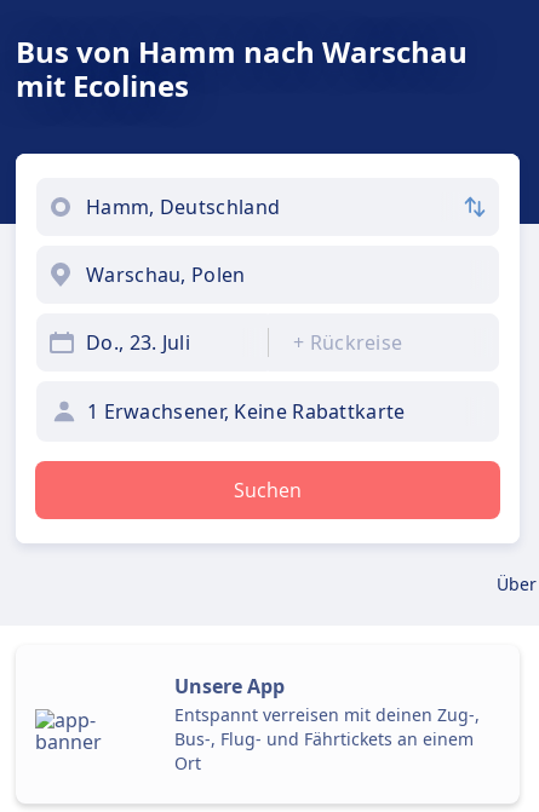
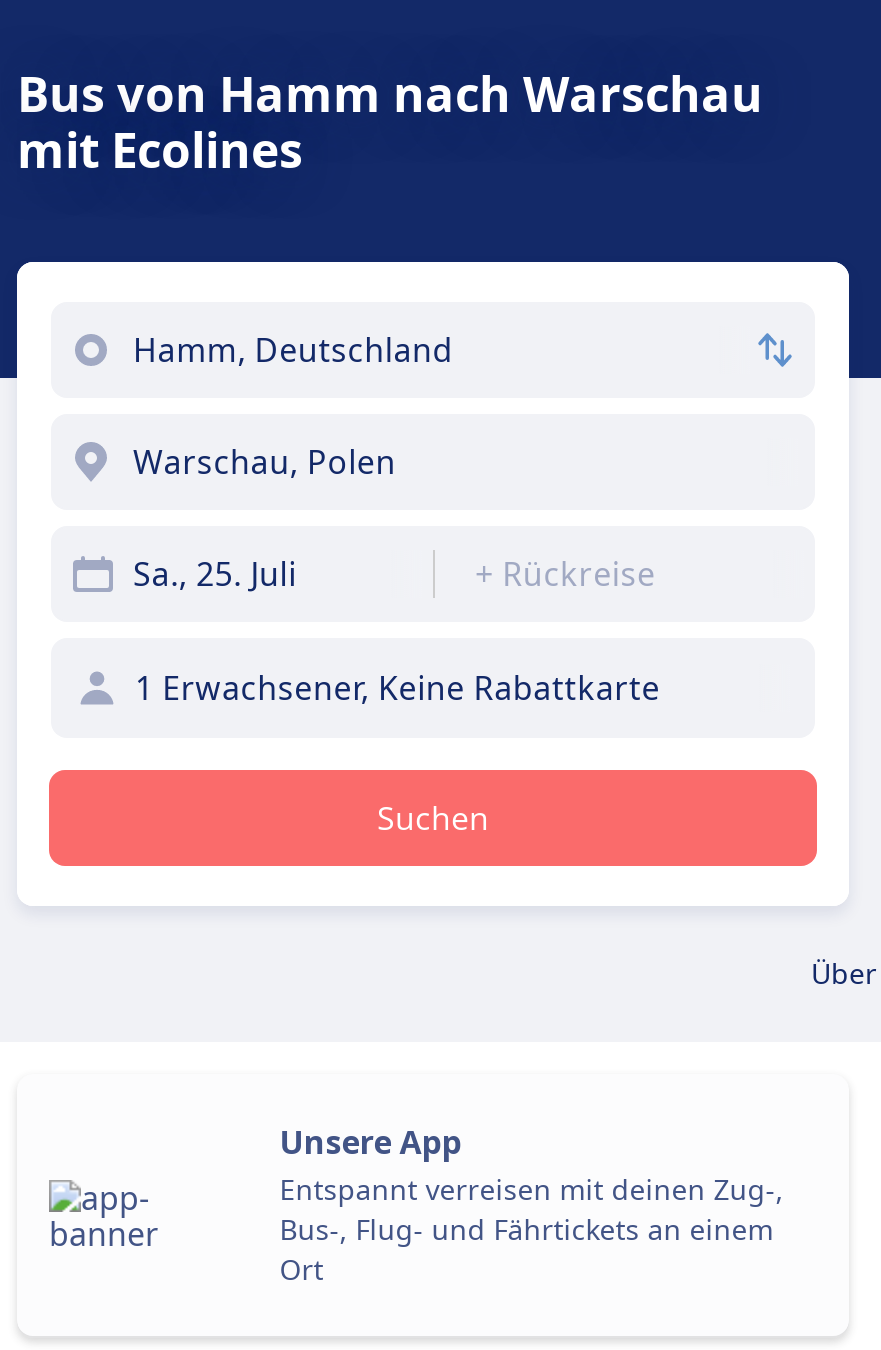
- Do., 23. Juli
+ Sa., 25. Juli
